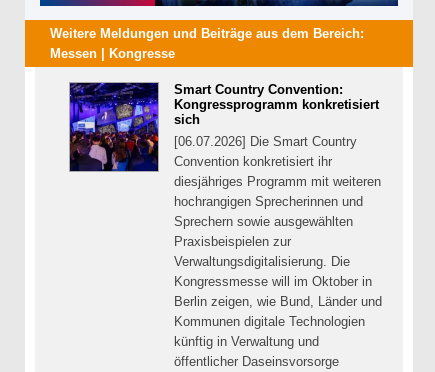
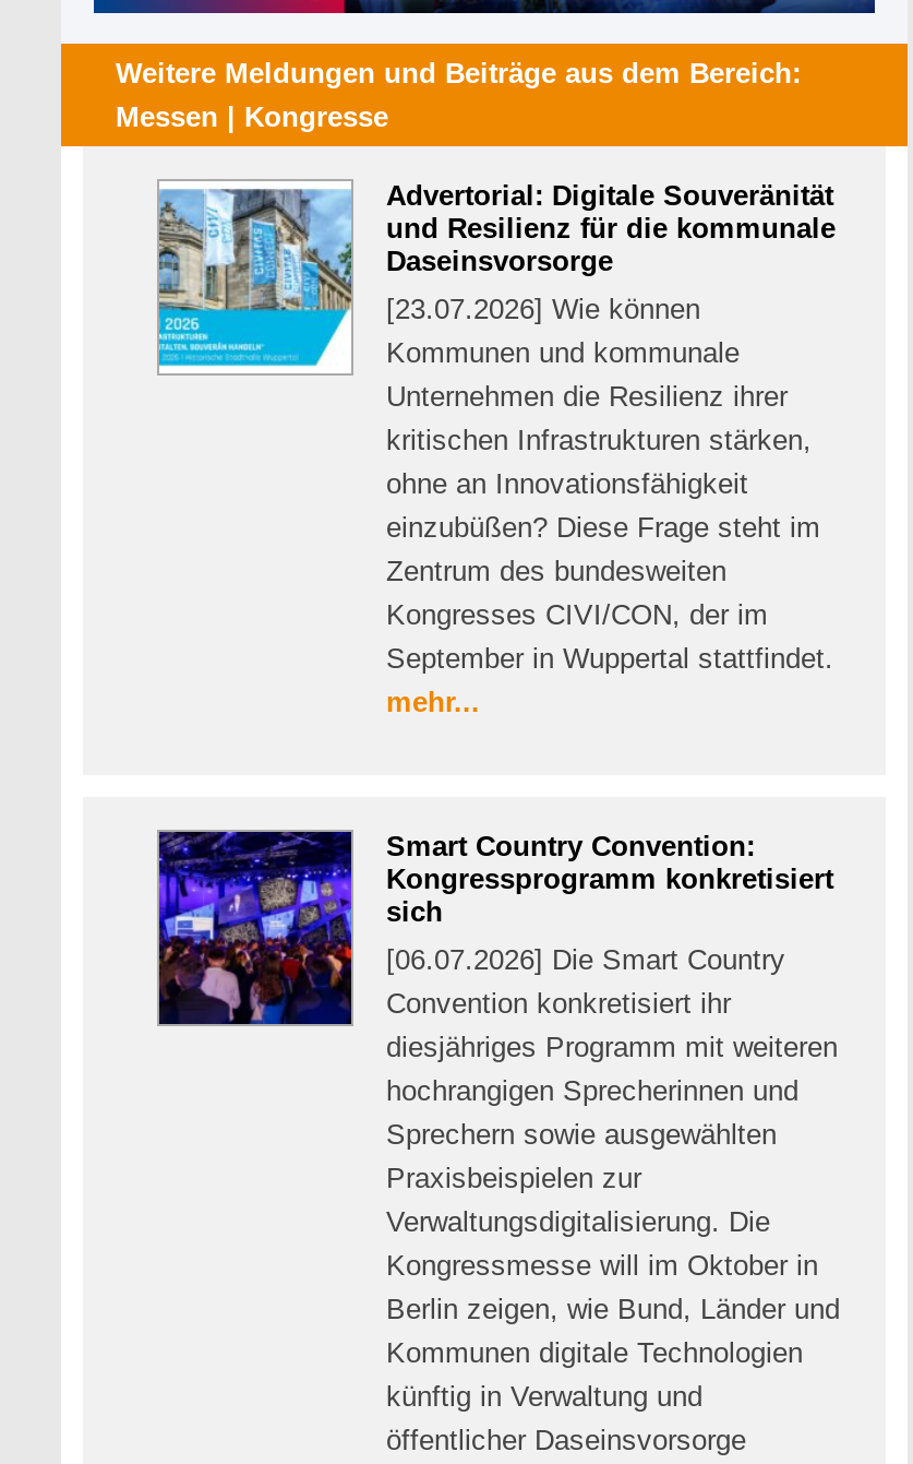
+ [image]
+ Advertorial: Digitale Souveränität
+ und Resilienz für die kommunale
+ Daseinsvorsorge
+ [23.07.2026] Wie können
+ Kommunen und kommunale
+ Unternehmen die Resilienz ihrer
+ kritischen Infrastrukturen stärken,
+ ohne an Innovationsfähigkeit
+ einzubüßen? Diese Frage steht im
+ Zentrum des bundesweiten
+ Kongresses CIVI/CON, der im
+ September in Wuppertal stattfindet.
+ mehr...
